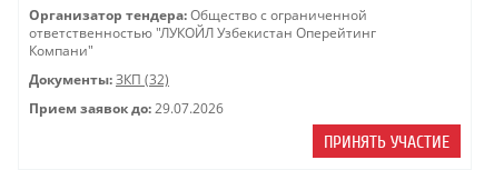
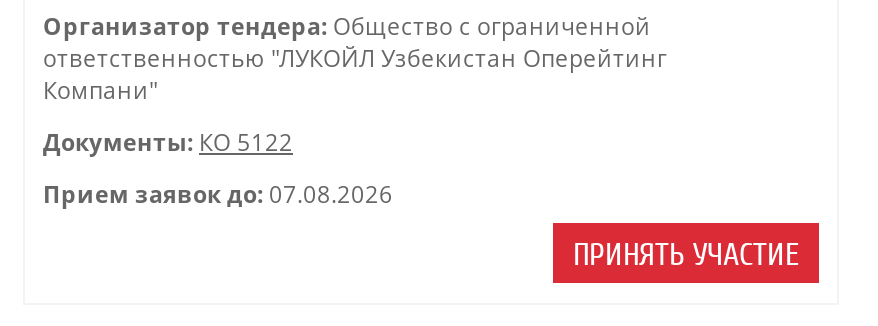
- Документы: ЗКП (32)
+ Документы: КО 5122

- Прием заявок до: 29.07.2026
+ Прием заявок до: 07.08.2026
